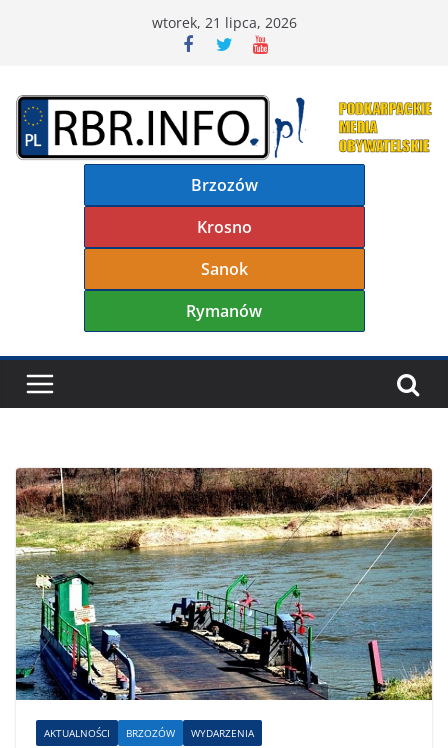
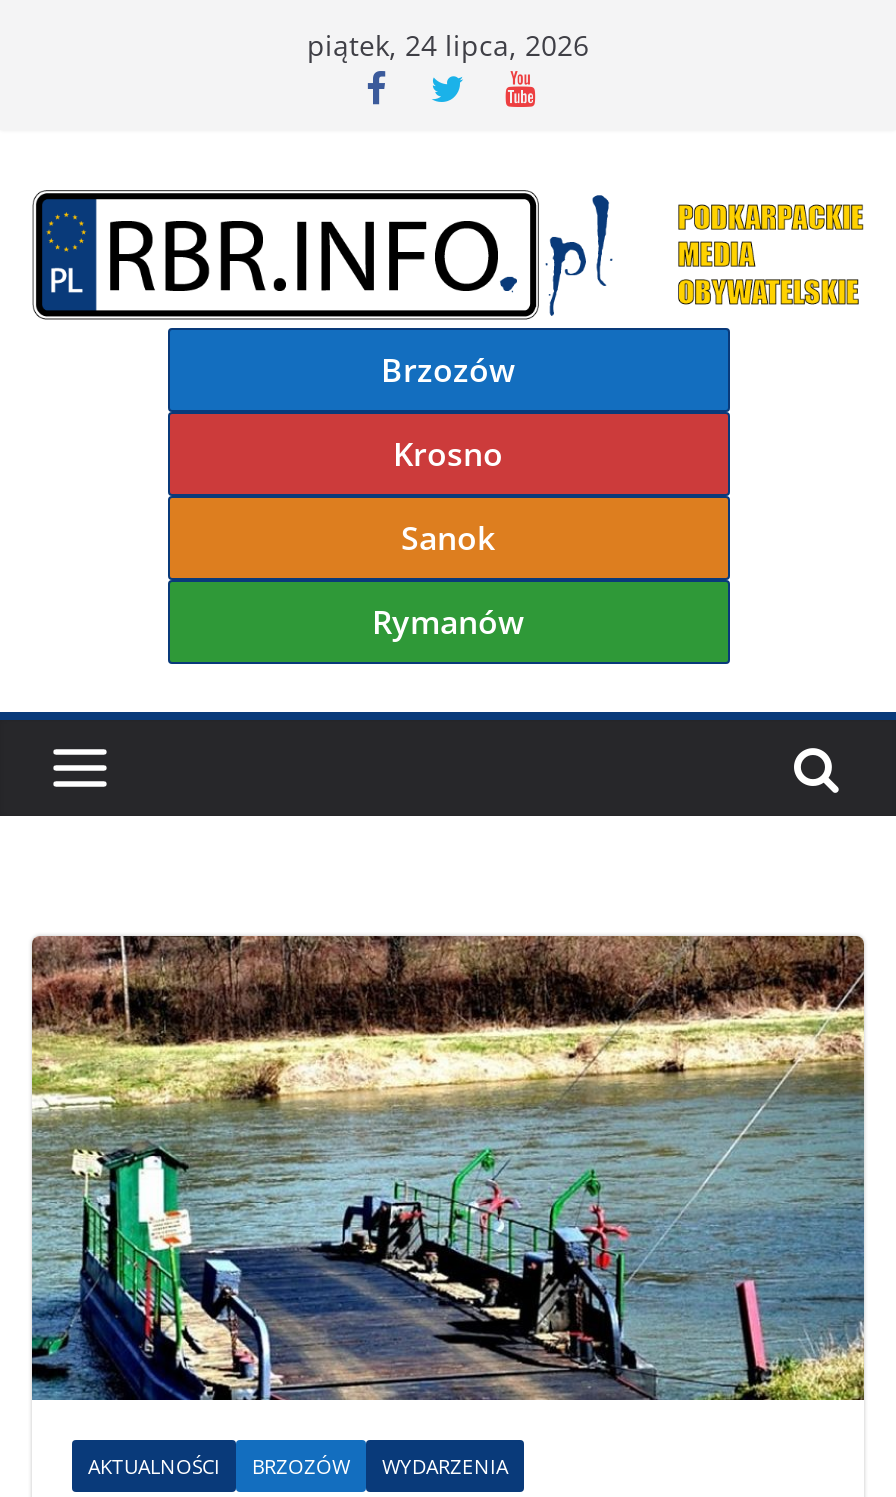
- wtorek, 21 lipca, 2026
+ piątek, 24 lipca, 2026
